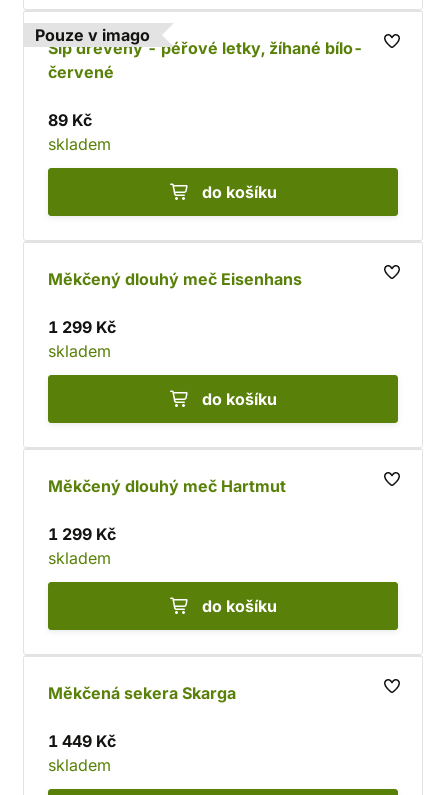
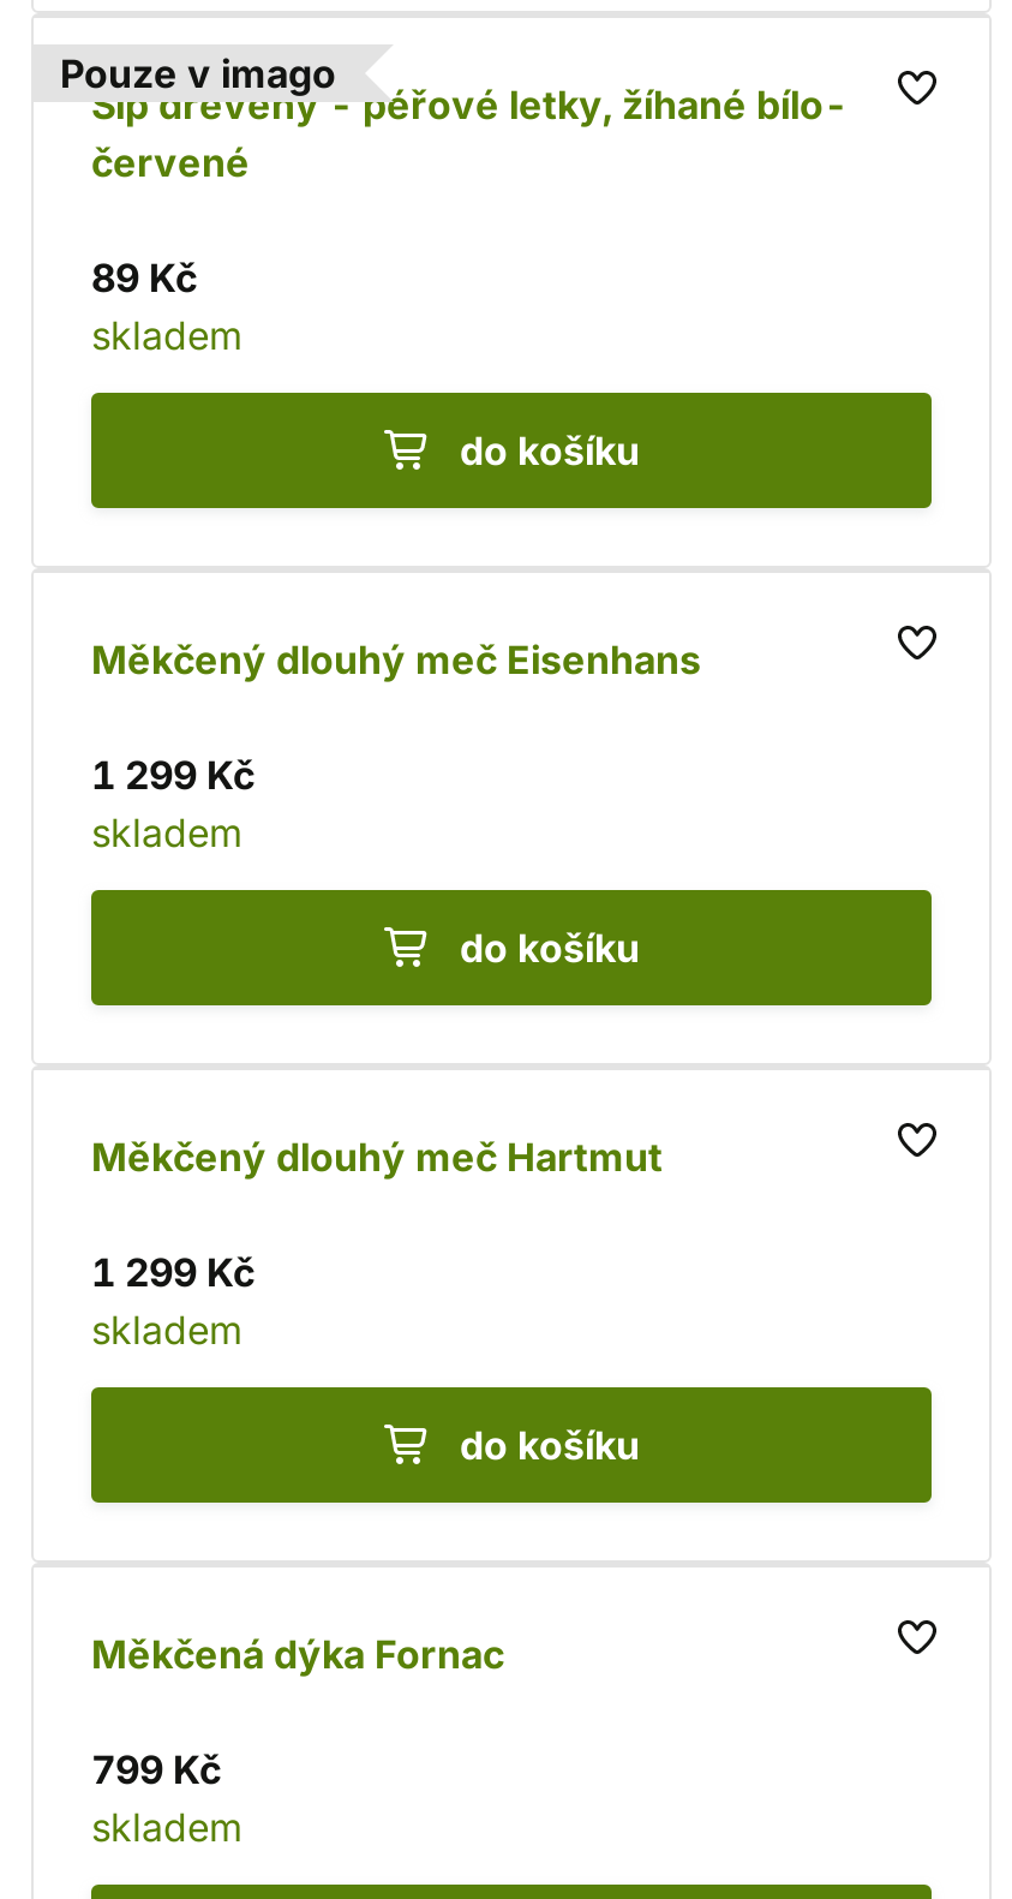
- Měkčená sekera Skarga
+ Měkčená dýka Fornac

- 1 449 Kč
+ 799 Kč
